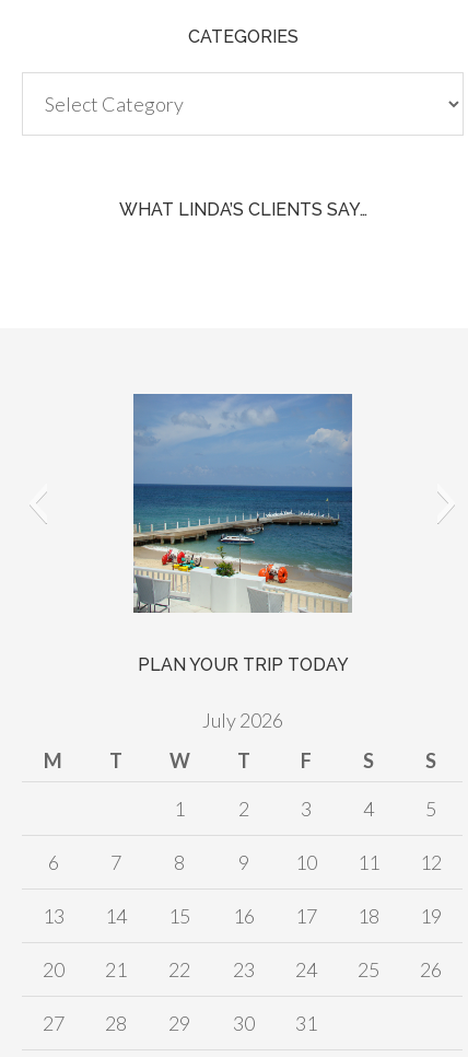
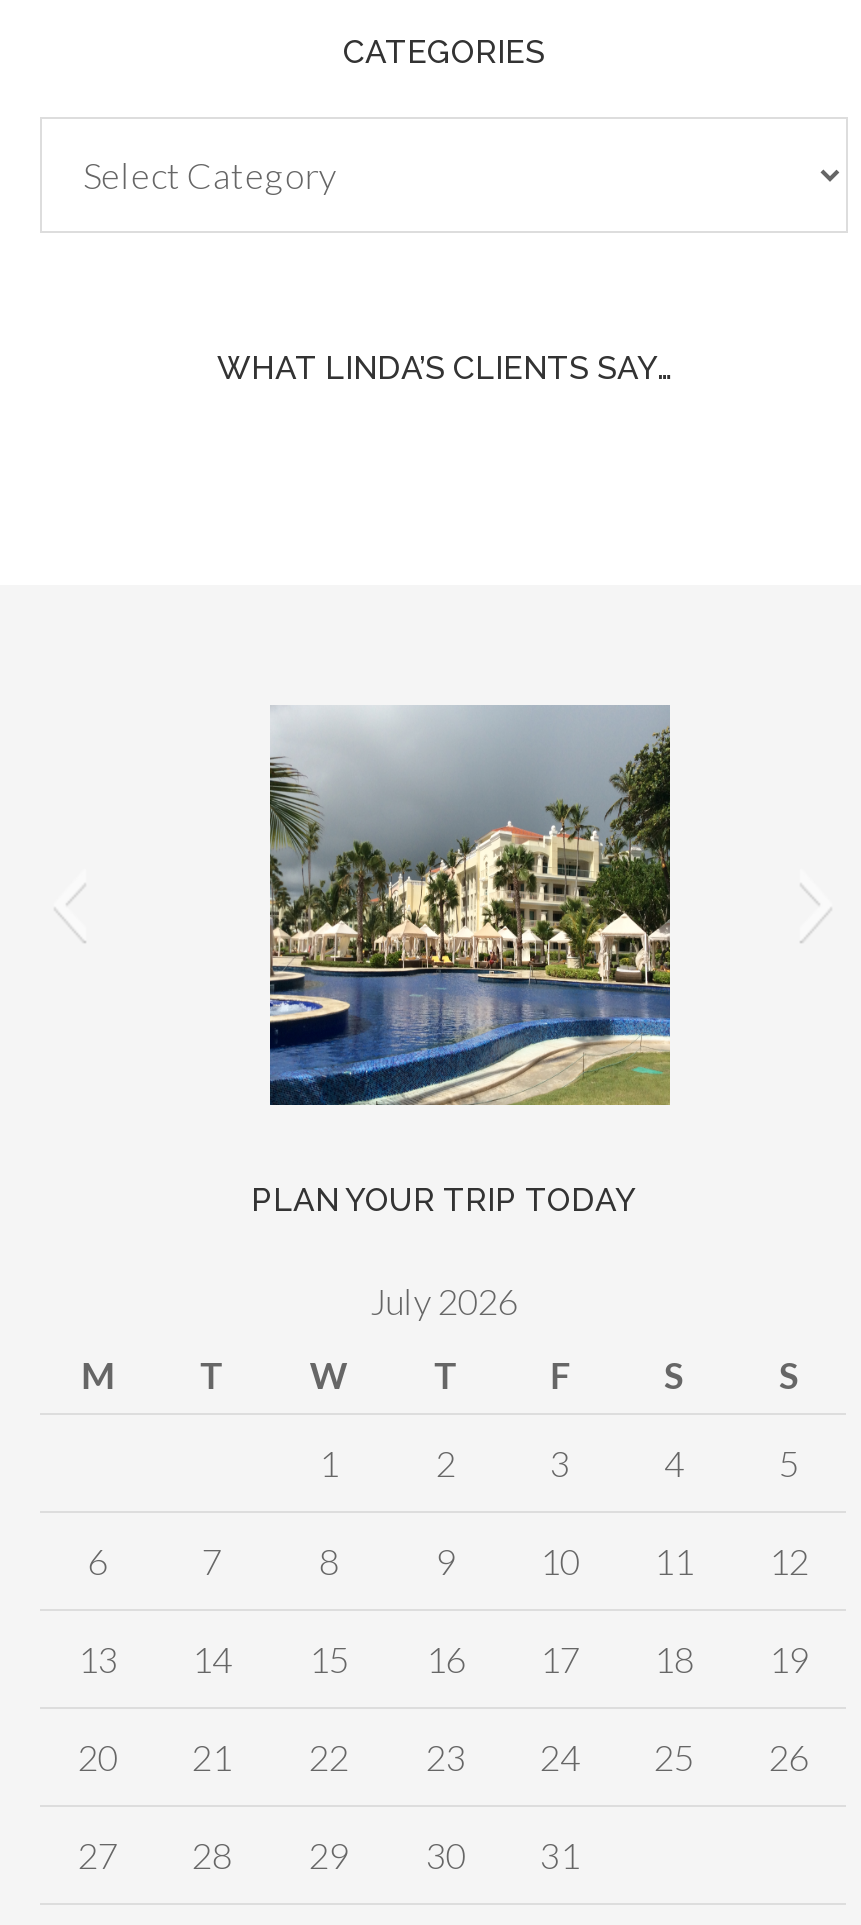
- [image]
+ [image]
